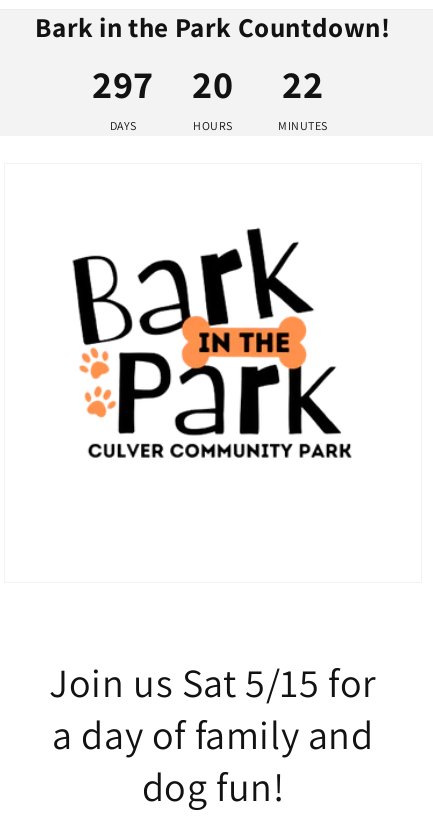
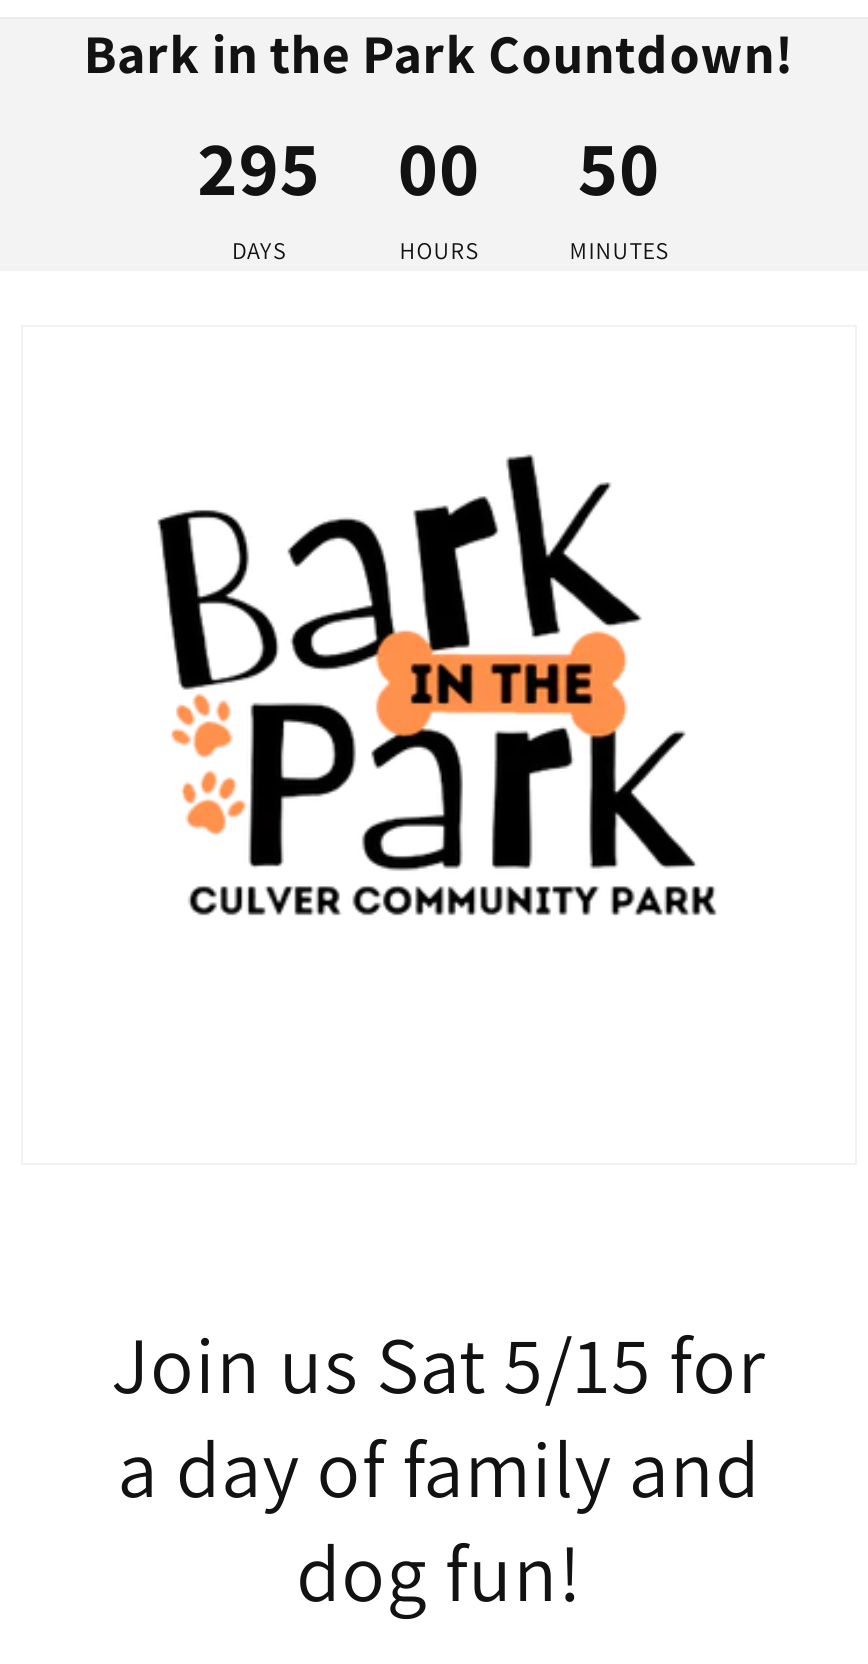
- 297
+ 295

- 20
+ 00

- 22
+ 50
